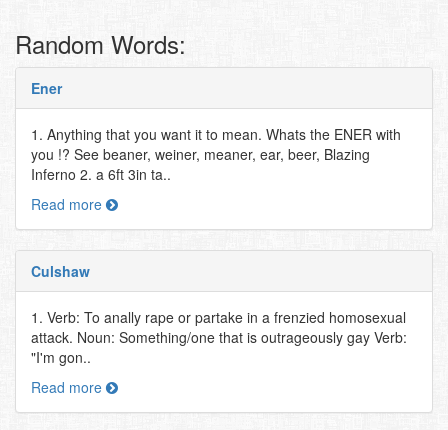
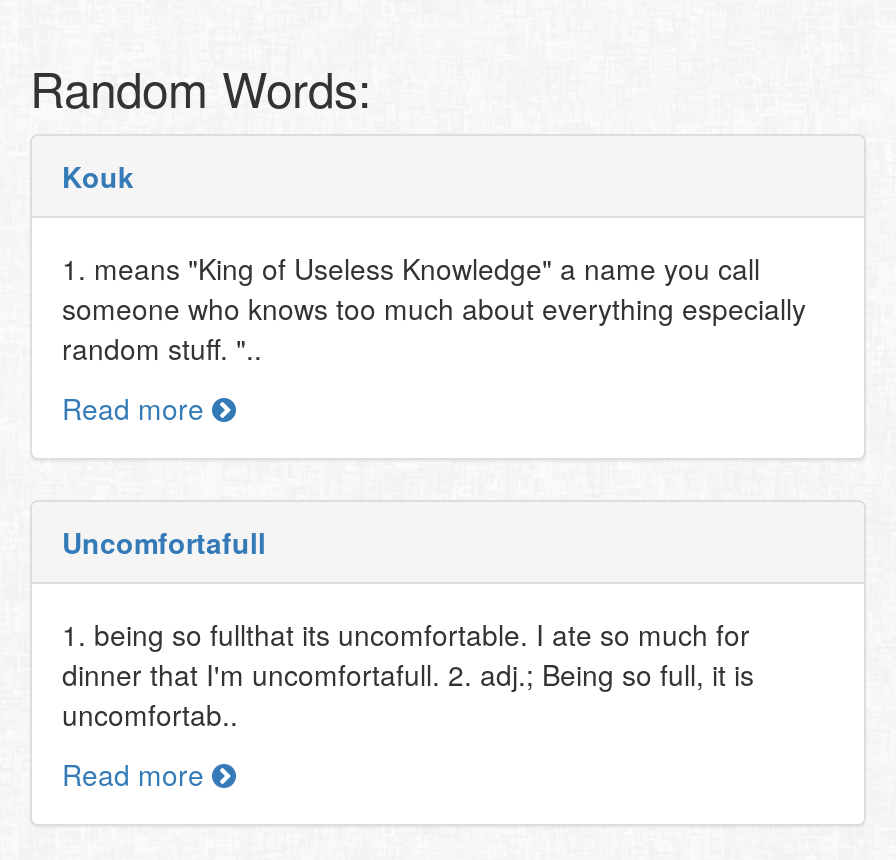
- Ener
+ Kouk

- 1. Anything that you want it to mean. Whats the ENER with
- you !? See beaner, weiner, meaner, ear, beer, Blazing
- Inferno 2. a 6ft 3in ta..
+ 1. means "King of Useless Knowledge" a name you call
+ someone who knows too much about everything especially
+ random stuff. "..

- Culshaw
+ Uncomfortafull

- 1. Verb: To anally rape or partake in a frenzied homosexual
- attack. Noun: Something/one that is outrageously gay Verb:
- "I'm gon..
+ 1. being so fullthat its uncomfortable. I ate so much for
+ dinner that I'm uncomfortafull. 2. adj.; Being so full, it is
+ uncomfortab..
